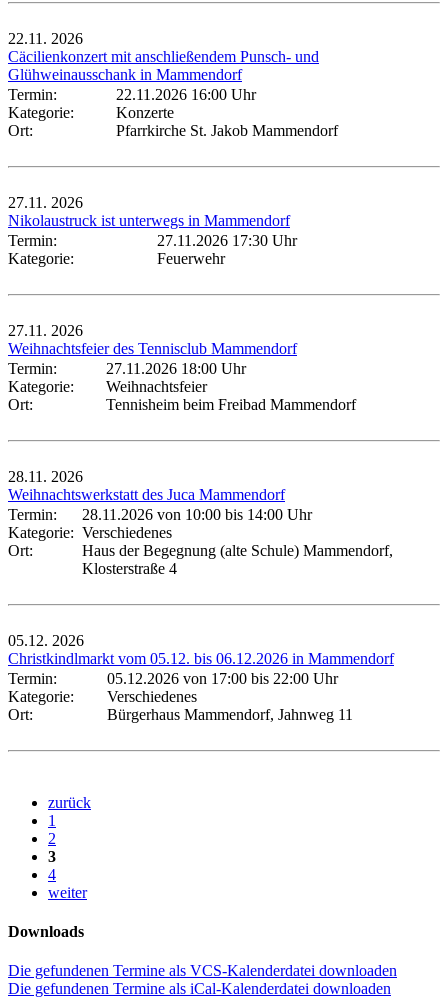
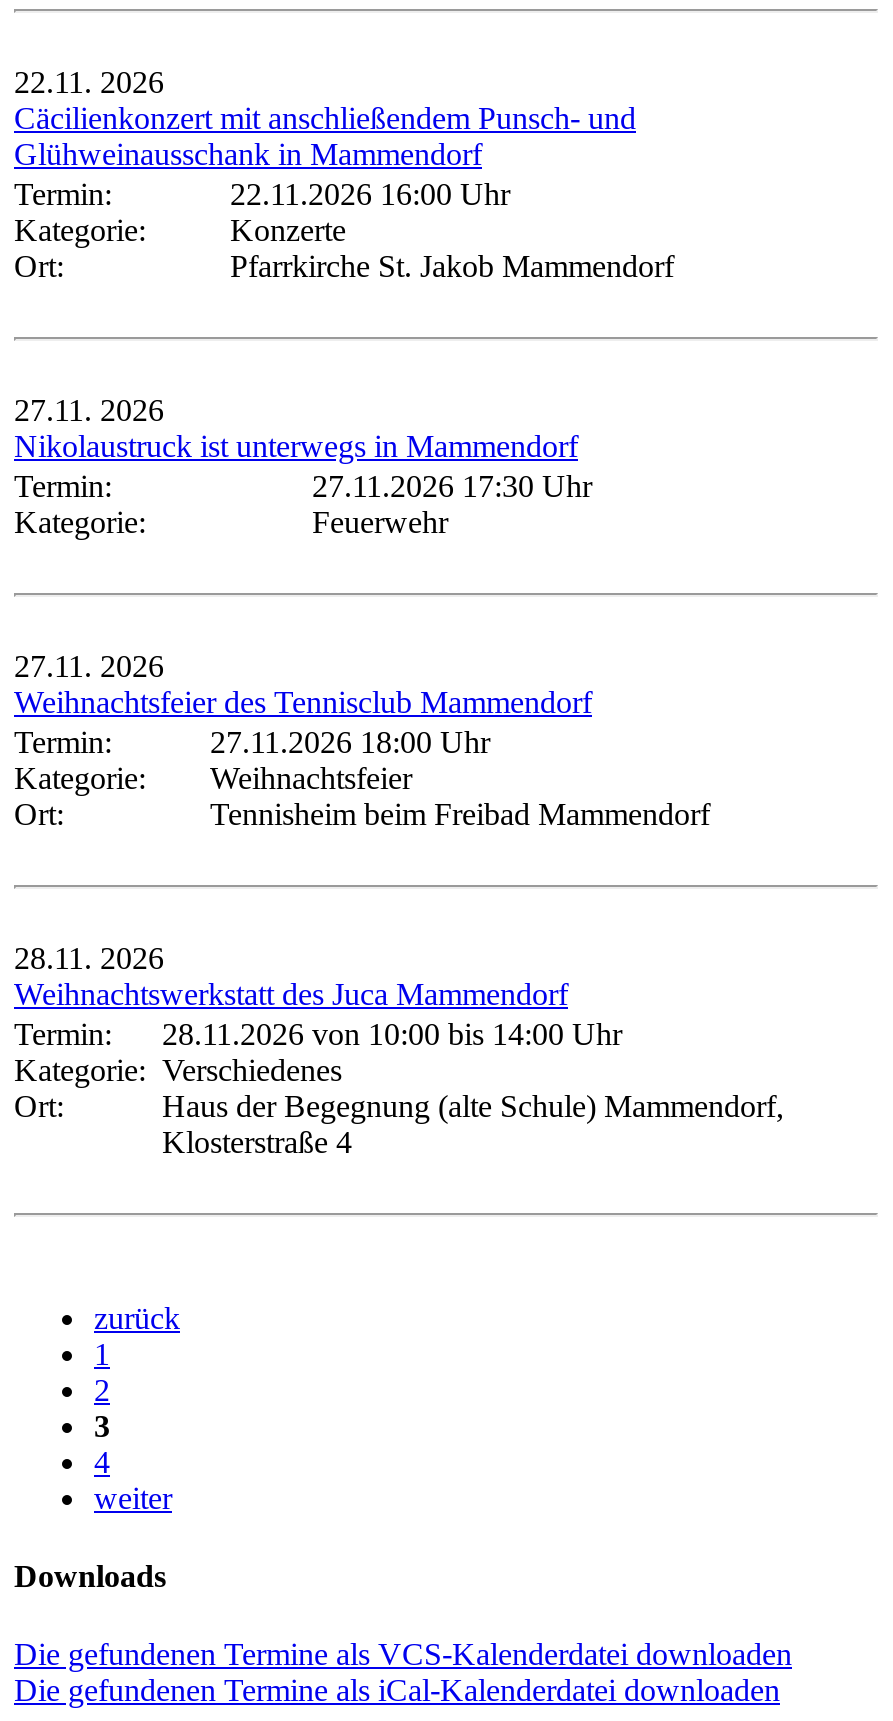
- 05.12. 2026
- Christkindlmarkt vom 05.12. bis 06.12.2026 in Mammendorf
- Termin:
- 05.12.2026 von 17:00 bis 22:00 Uhr
- Kategorie:
- Verschiedenes
- Ort:
- Bürgerhaus Mammendorf, Jahnweg 11
